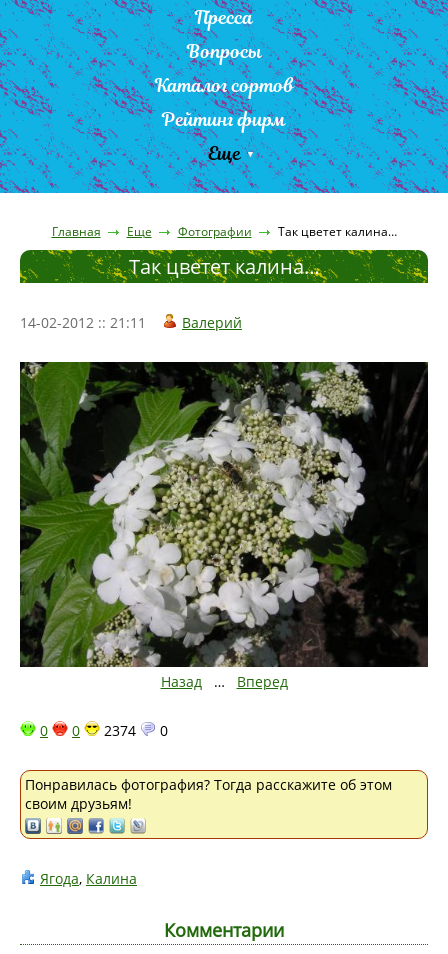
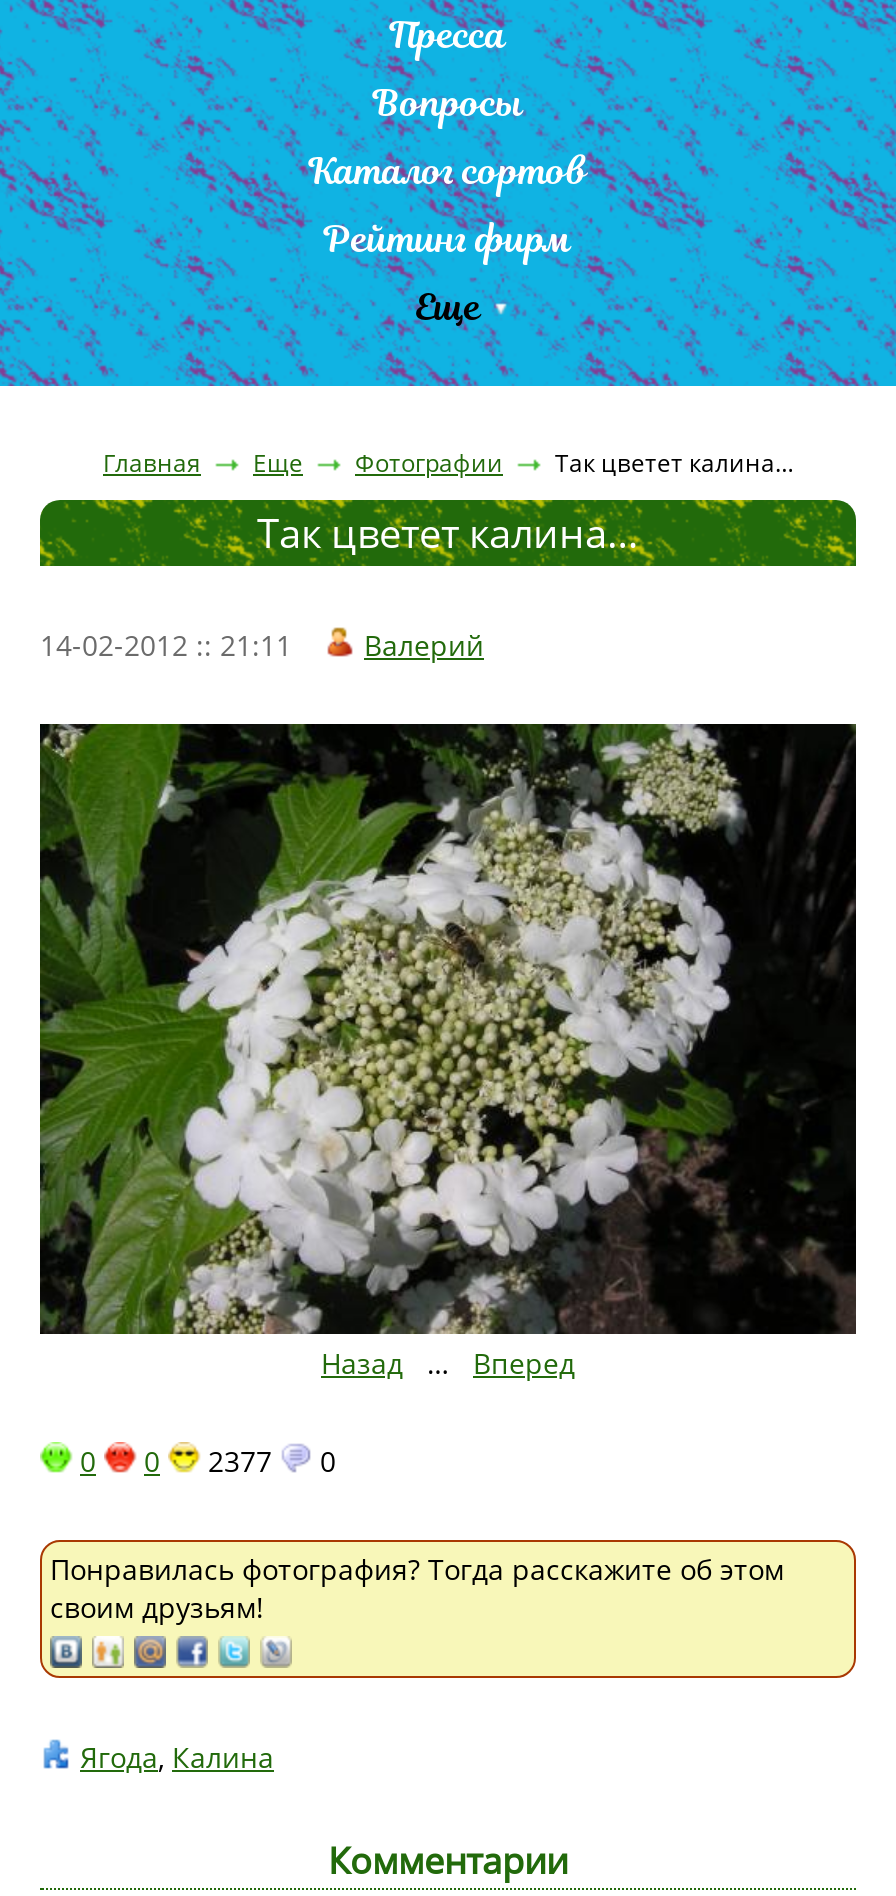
- 0 0 2374 0
+ 0 0 2377 0
